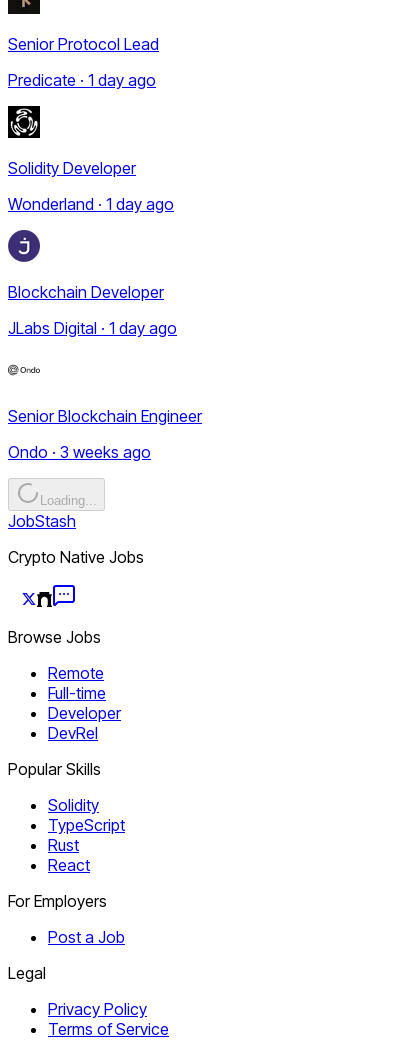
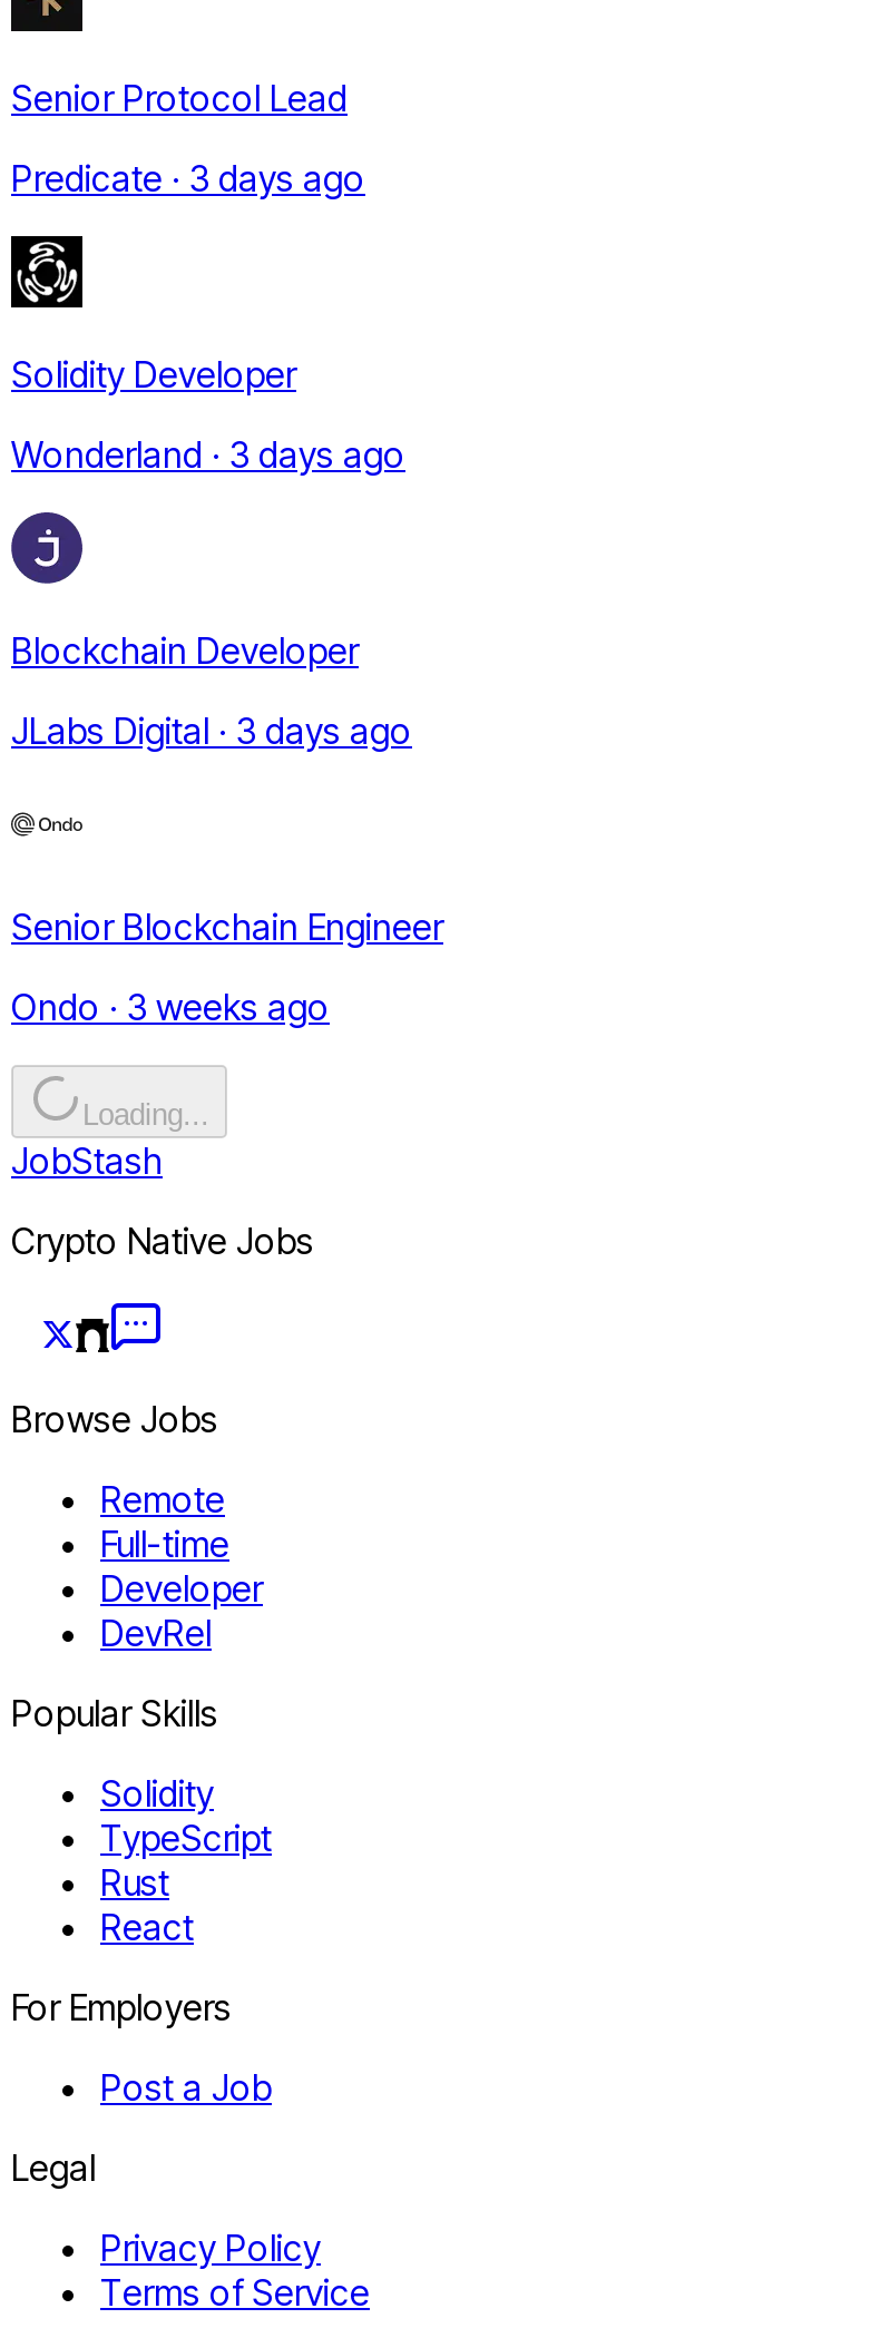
- Predicate · 1 day ago
+ Predicate · 3 days ago

- Wonderland · 1 day ago
+ Wonderland · 3 days ago

- JLabs Digital · 1 day ago
+ JLabs Digital · 3 days ago
